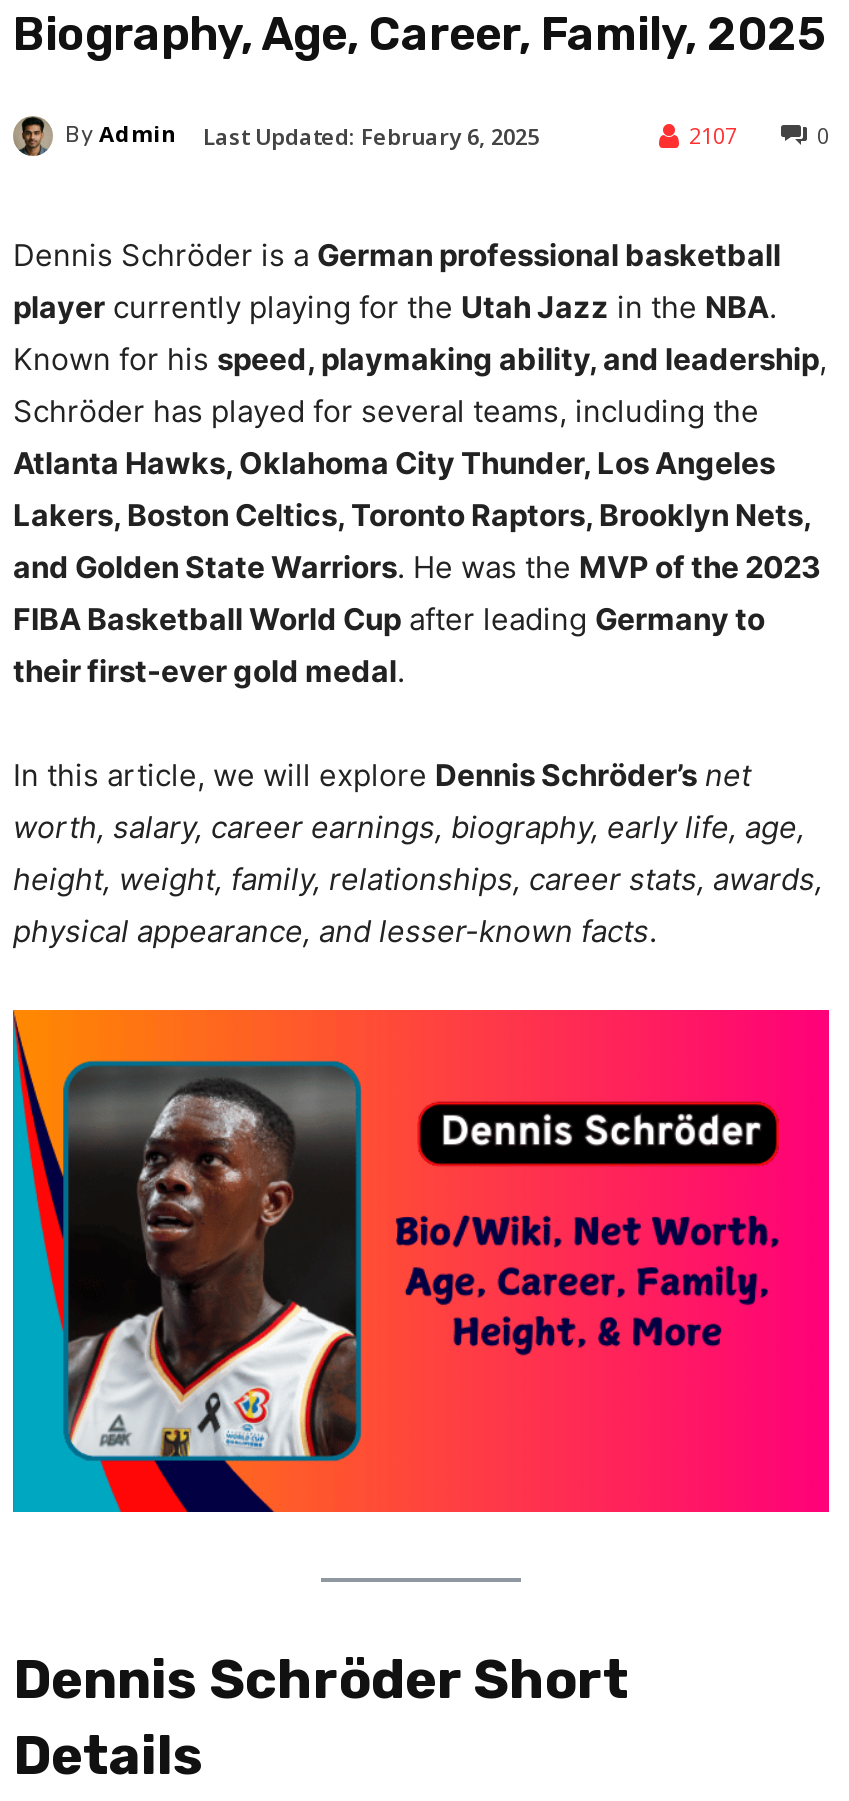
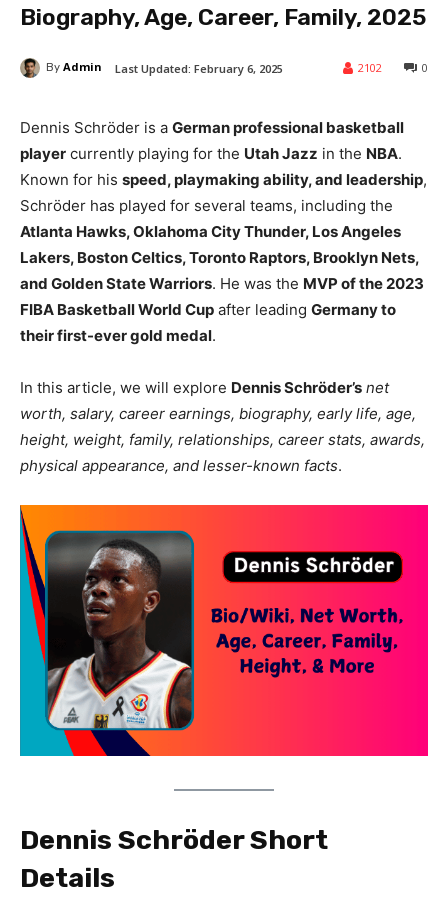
- 2107
+ 2102
